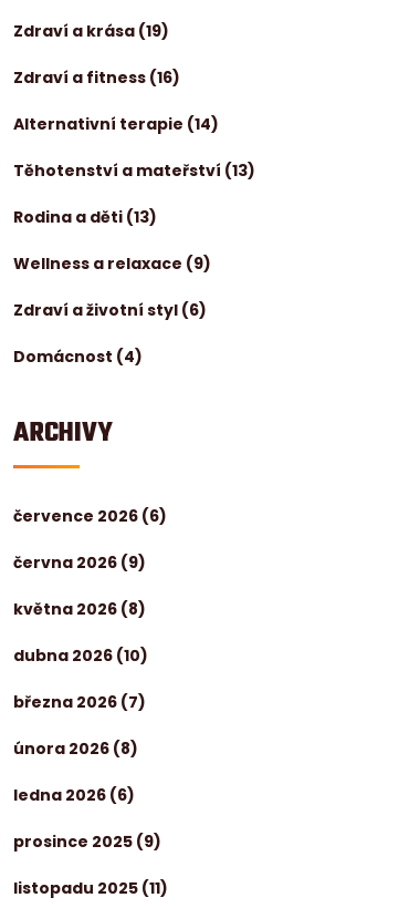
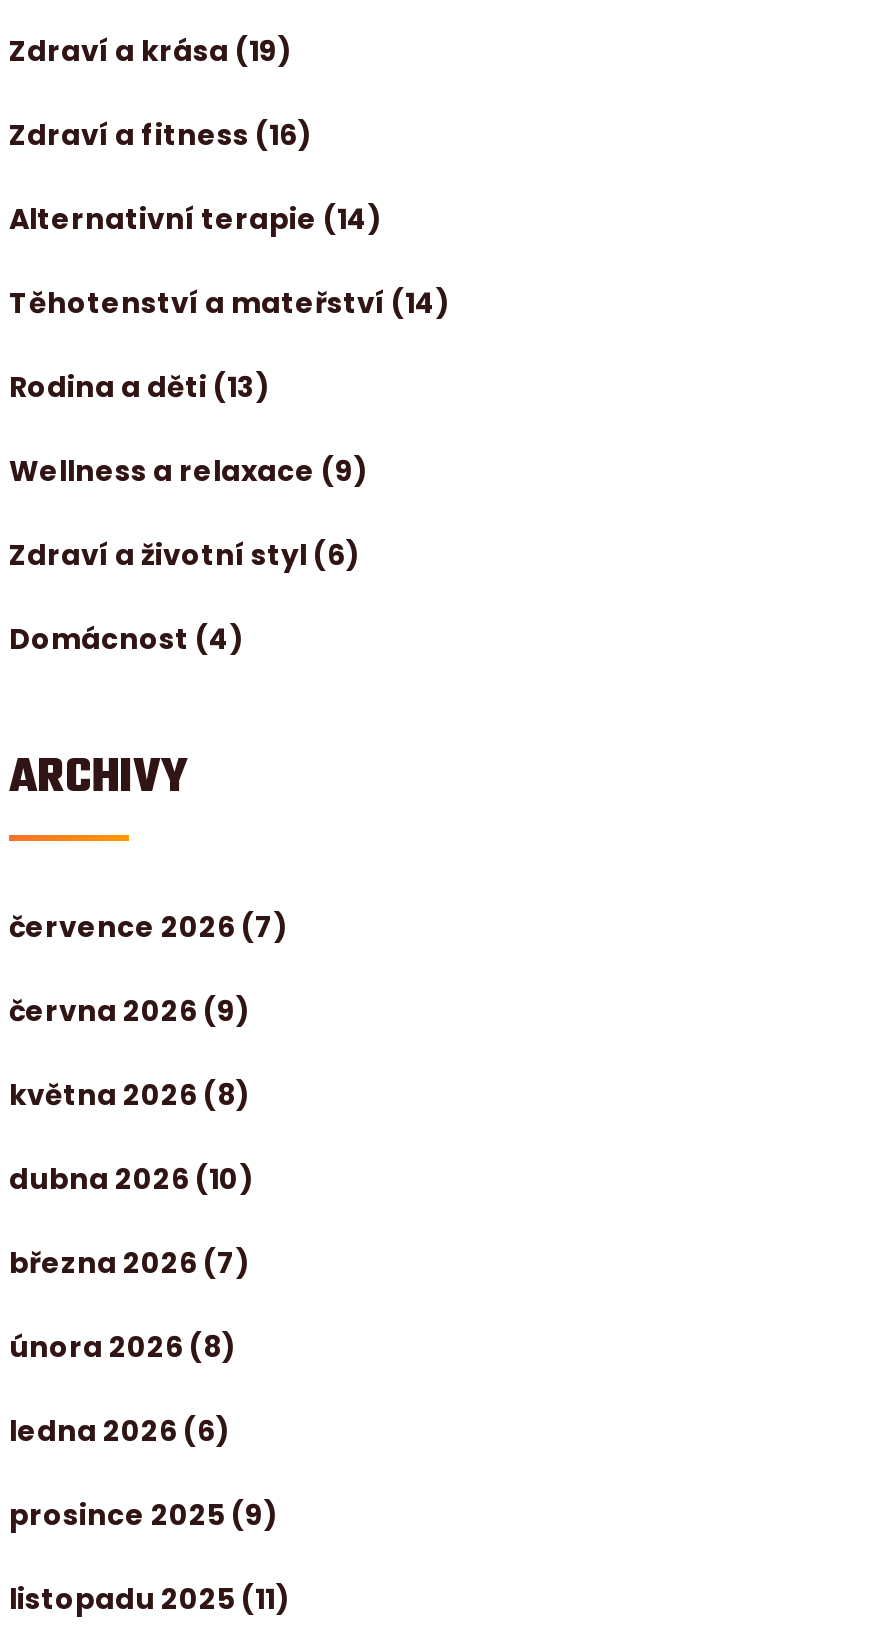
- Těhotenství a mateřství (13)
+ Těhotenství a mateřství (14)

- července 2026 (6)
+ července 2026 (7)
